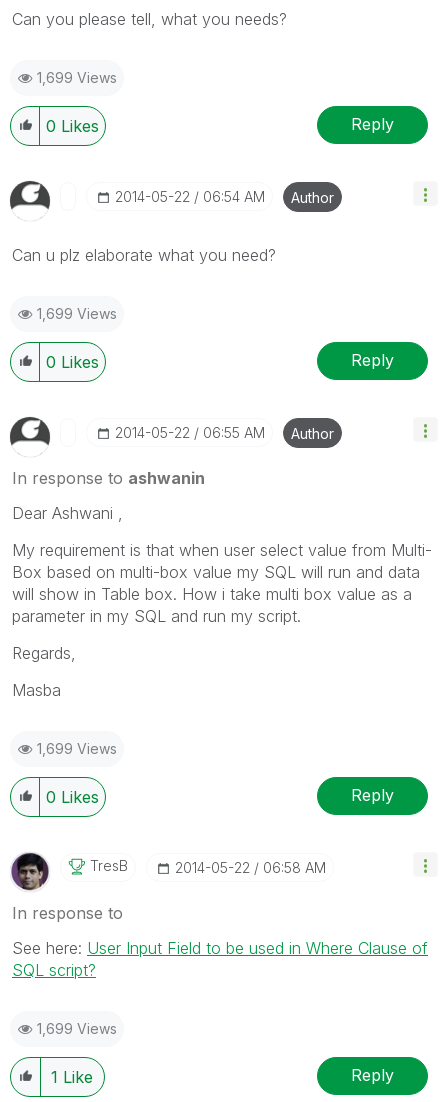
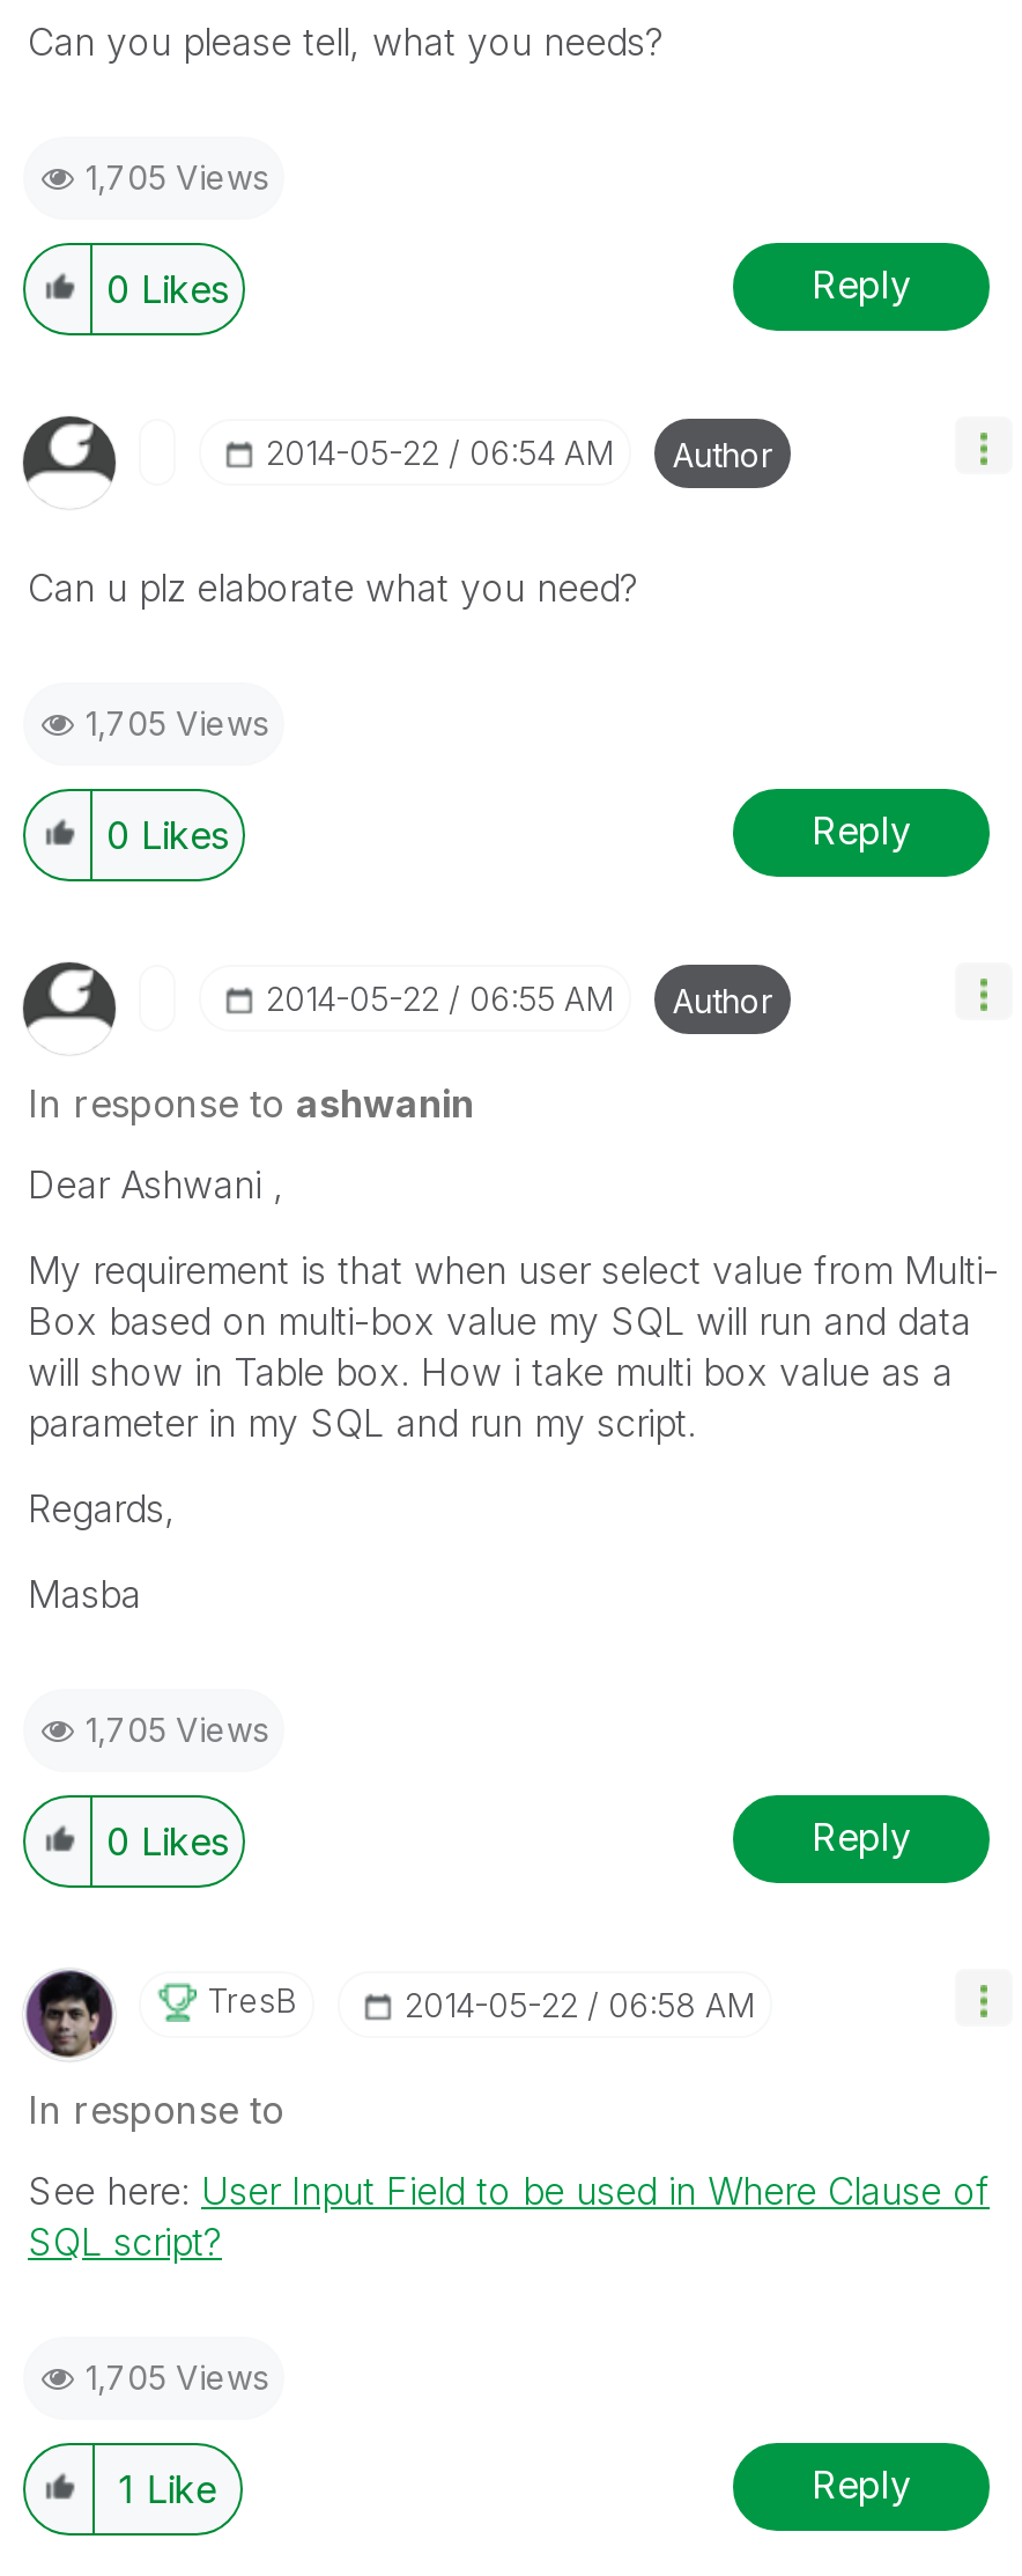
- 1,699 Views
+ 1,705 Views

- 1,699 Views
+ 1,705 Views

- 1,699 Views
+ 1,705 Views

- 1,699 Views
+ 1,705 Views
